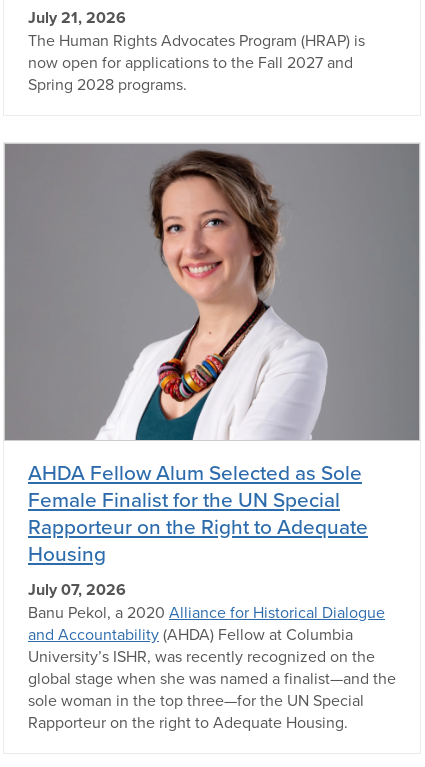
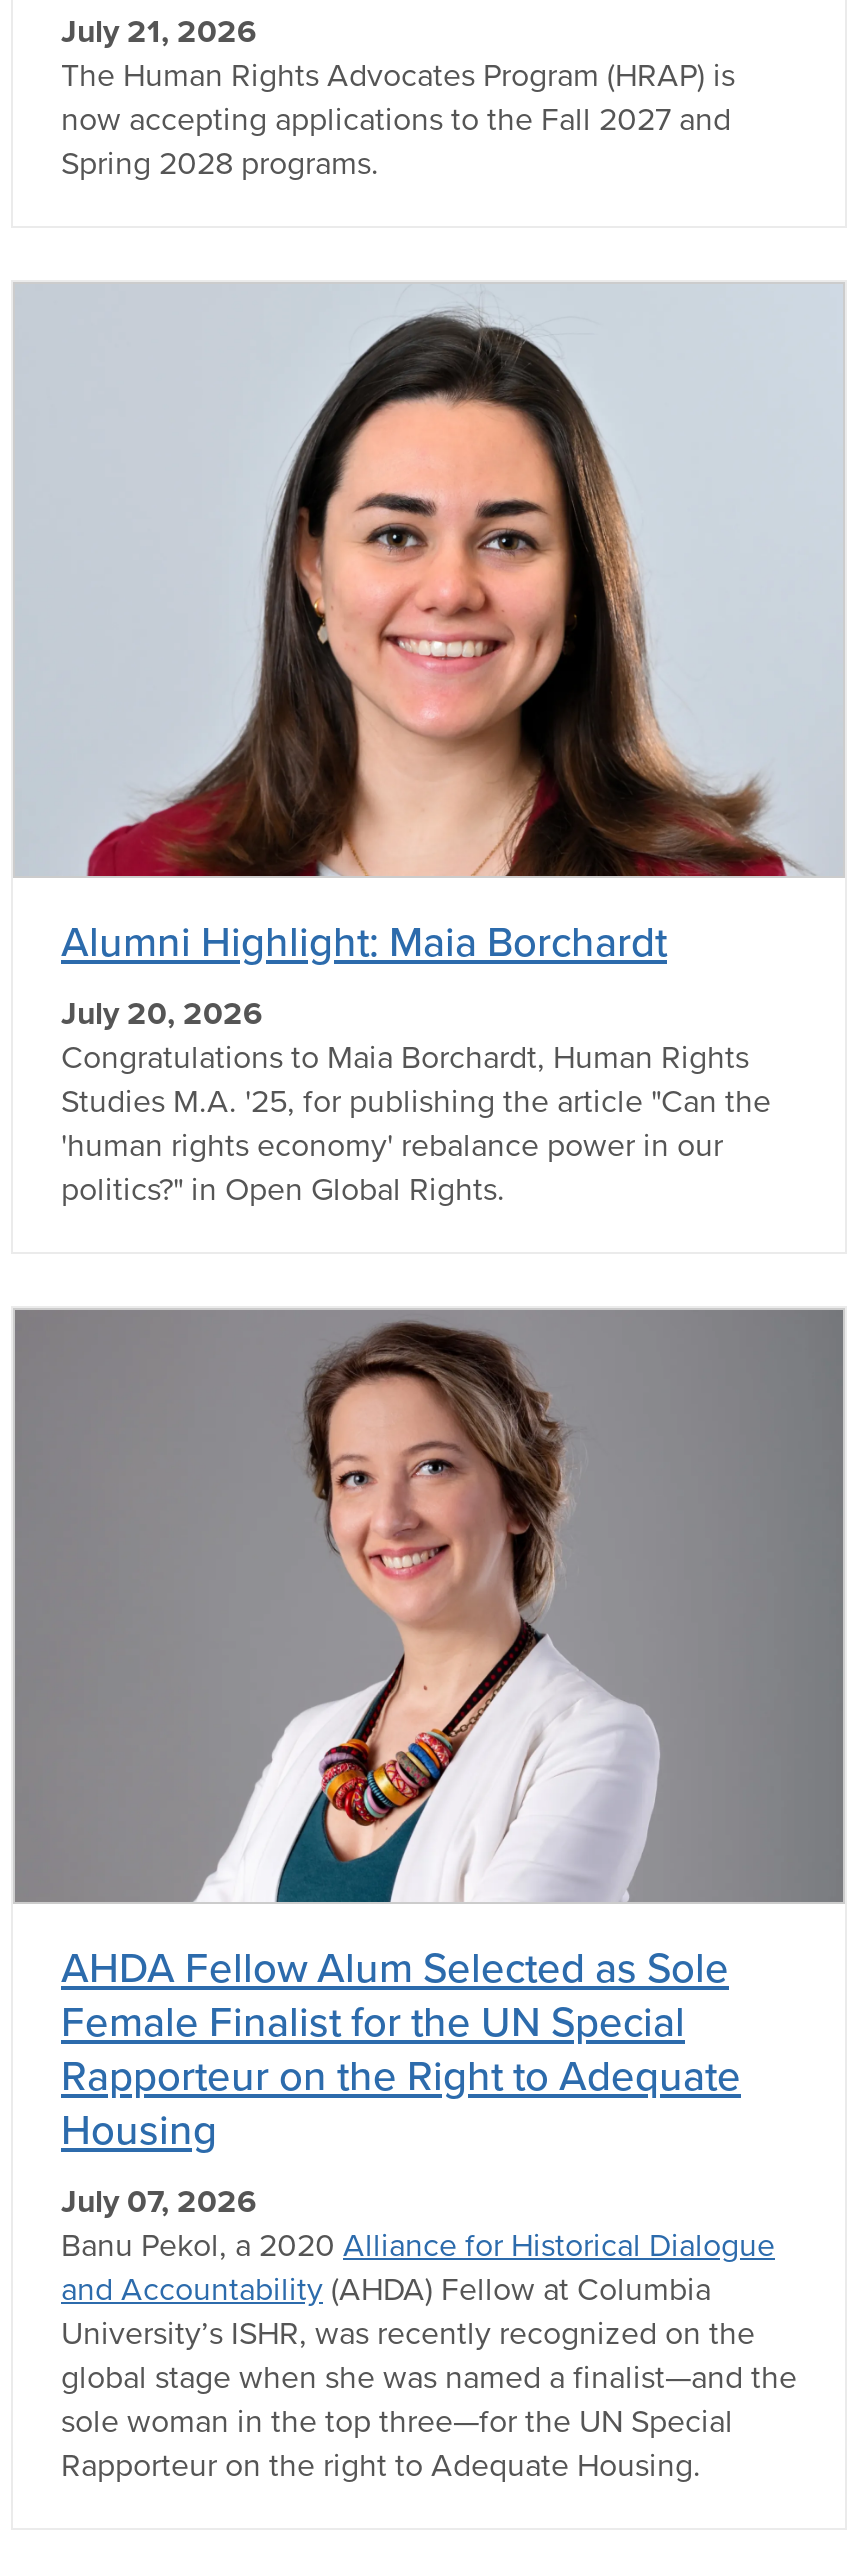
- now open for applications to the Fall 2027 and
+ now accepting applications to the Fall 2027 and

+ [image]
+ Alumni Highlight: Maia Borchardt
+ July 20, 2026
+ Congratulations to Maia Borchardt, Human Rights
+ Studies M.A. '25, for publishing the article "Can the
+ 'human rights economy' rebalance power in our
+ politics?" in Open Global Rights.
